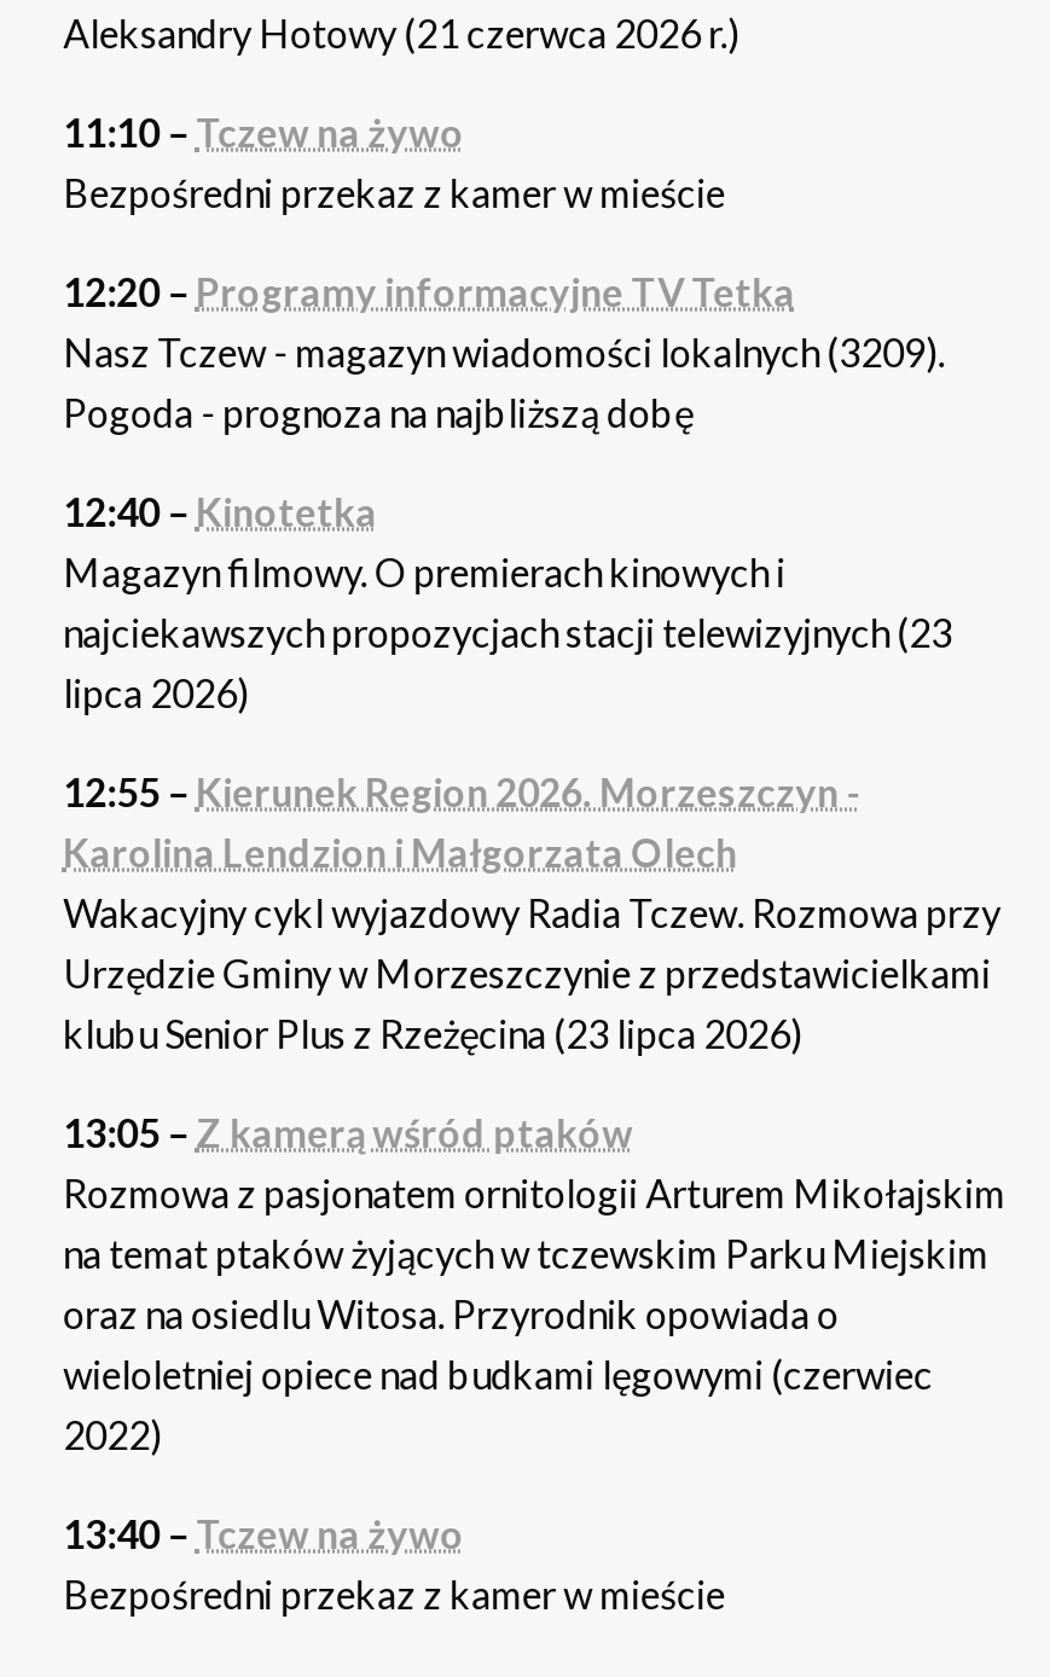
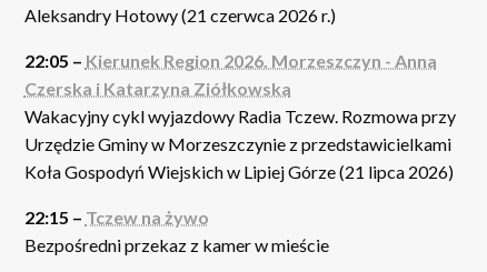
- 11:10 – Tczew na żywo
- Bezpośredni przekaz z kamer w mieście
- 12:20 – Programy informacyjne TV Tetka
- Nasz Tczew - magazyn wiadomości lokalnych (3209).
- Pogoda - prognoza na najbliższą dobę
- 12:40 – Kinotetka
- Magazyn filmowy. O premierach kinowych i
- najciekawszych propozycjach stacji telewizyjnych (23
- lipca 2026)
- 12:55 – Kierunek Region 2026. Morzeszczyn -
- Karolina Lendzion i Małgorzata Olech
+ 22:05 – Kierunek Region 2026. Morzeszczyn - Anna
+ Czerska i Katarzyna Ziółkowska

- klubu Senior Plus z Rzeżęcina (23 lipca 2026)
- 13:05 – Z kamerą wśród ptaków
- Rozmowa z pasjonatem ornitologii Arturem Mikołajskim
- na temat ptaków żyjących w tczewskim Parku Miejskim
- oraz na osiedlu Witosa. Przyrodnik opowiada o
- wieloletniej opiece nad budkami lęgowymi (czerwiec
- 2022)
- 13:40 – Tczew na żywo
+ Koła Gospodyń Wiejskich w Lipiej Górze (21 lipca 2026)
+ 22:15 – Tczew na żywo
